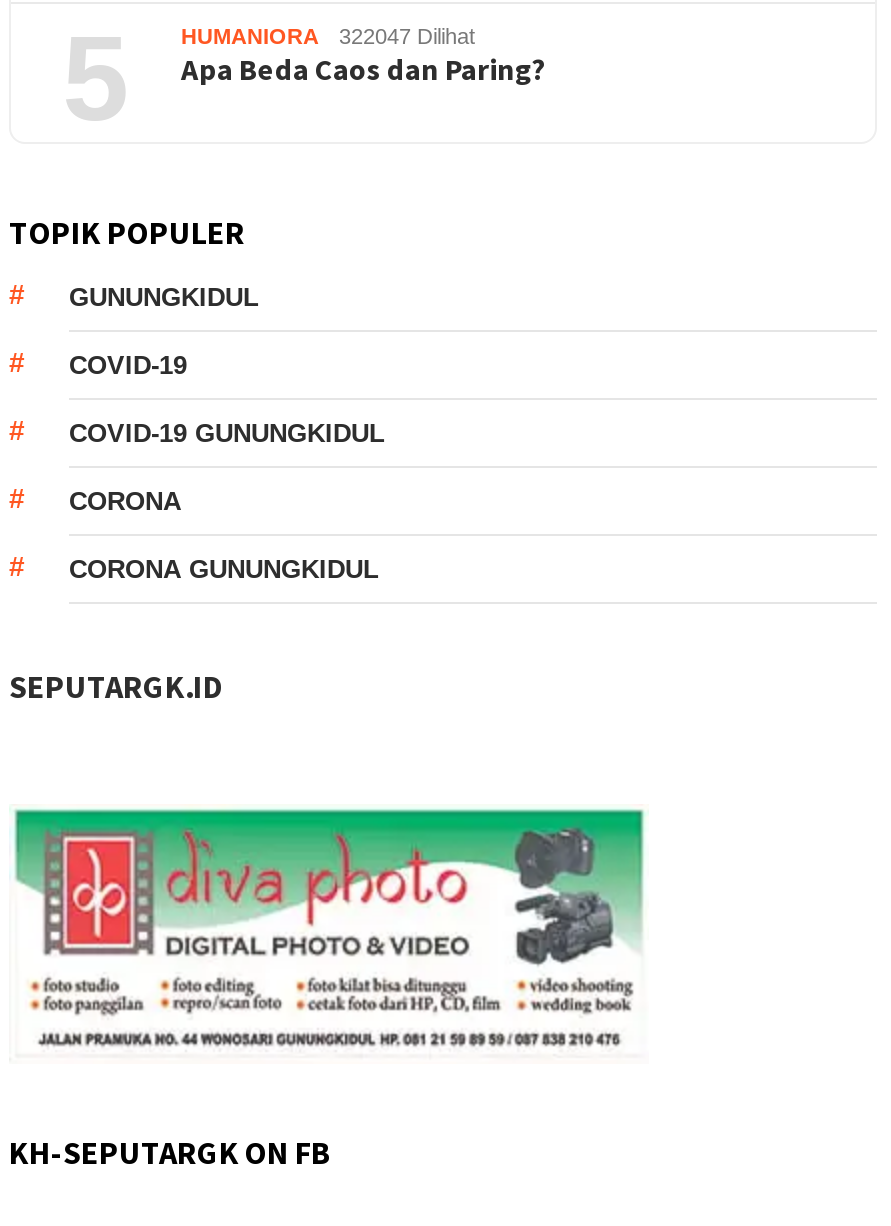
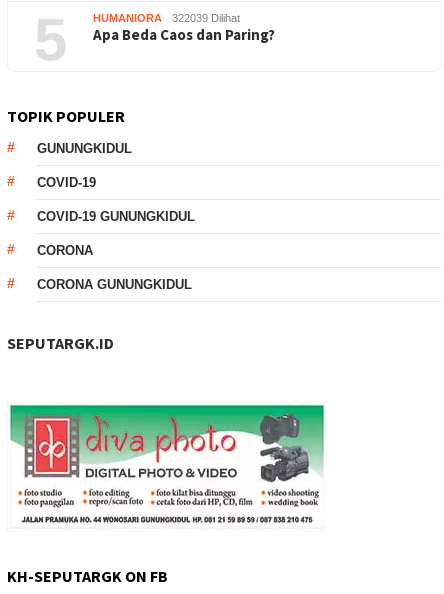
- HUMANIORA 322047 Dilihat
+ HUMANIORA 322039 Dilihat
